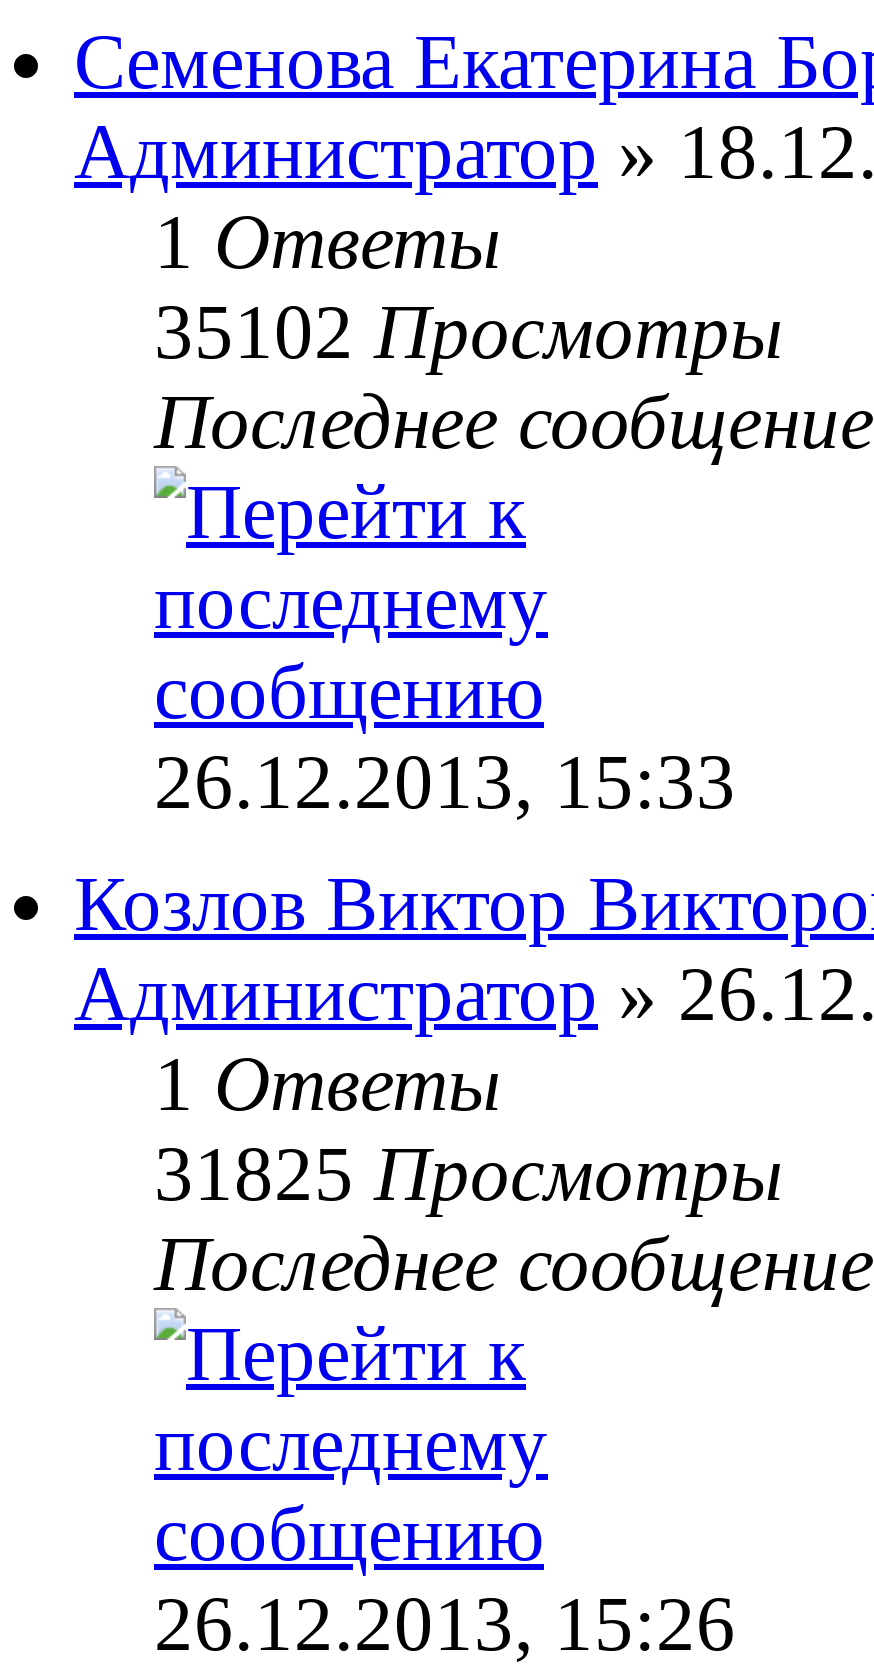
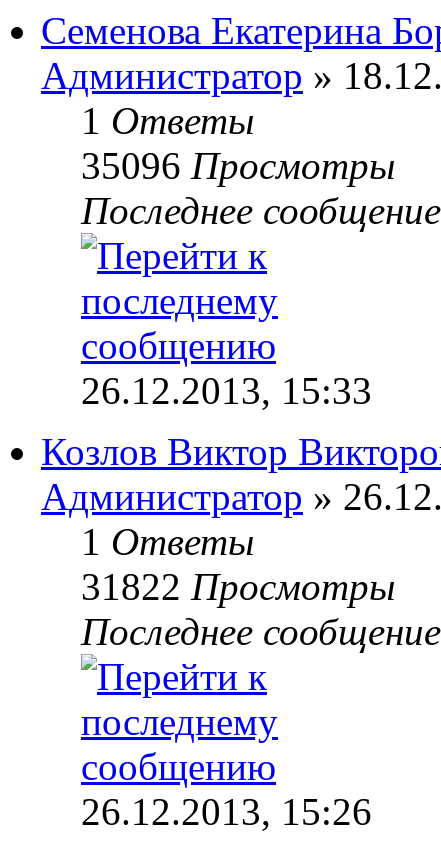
- 35102 Просмотры
+ 35096 Просмотры

- 31825 Просмотры
+ 31822 Просмотры
